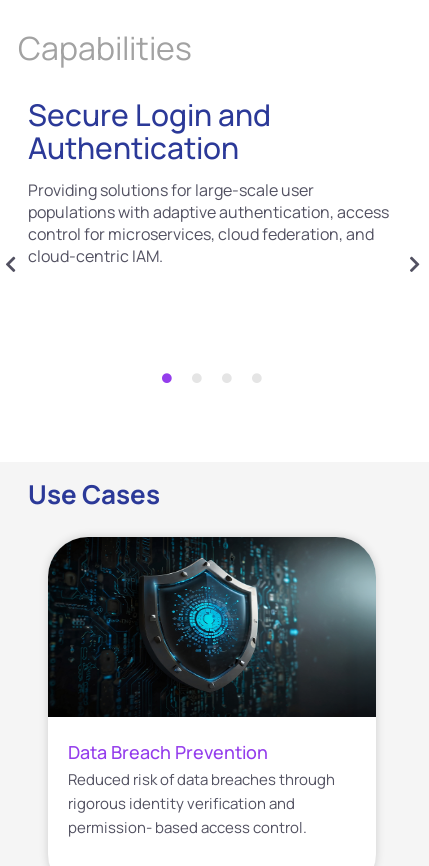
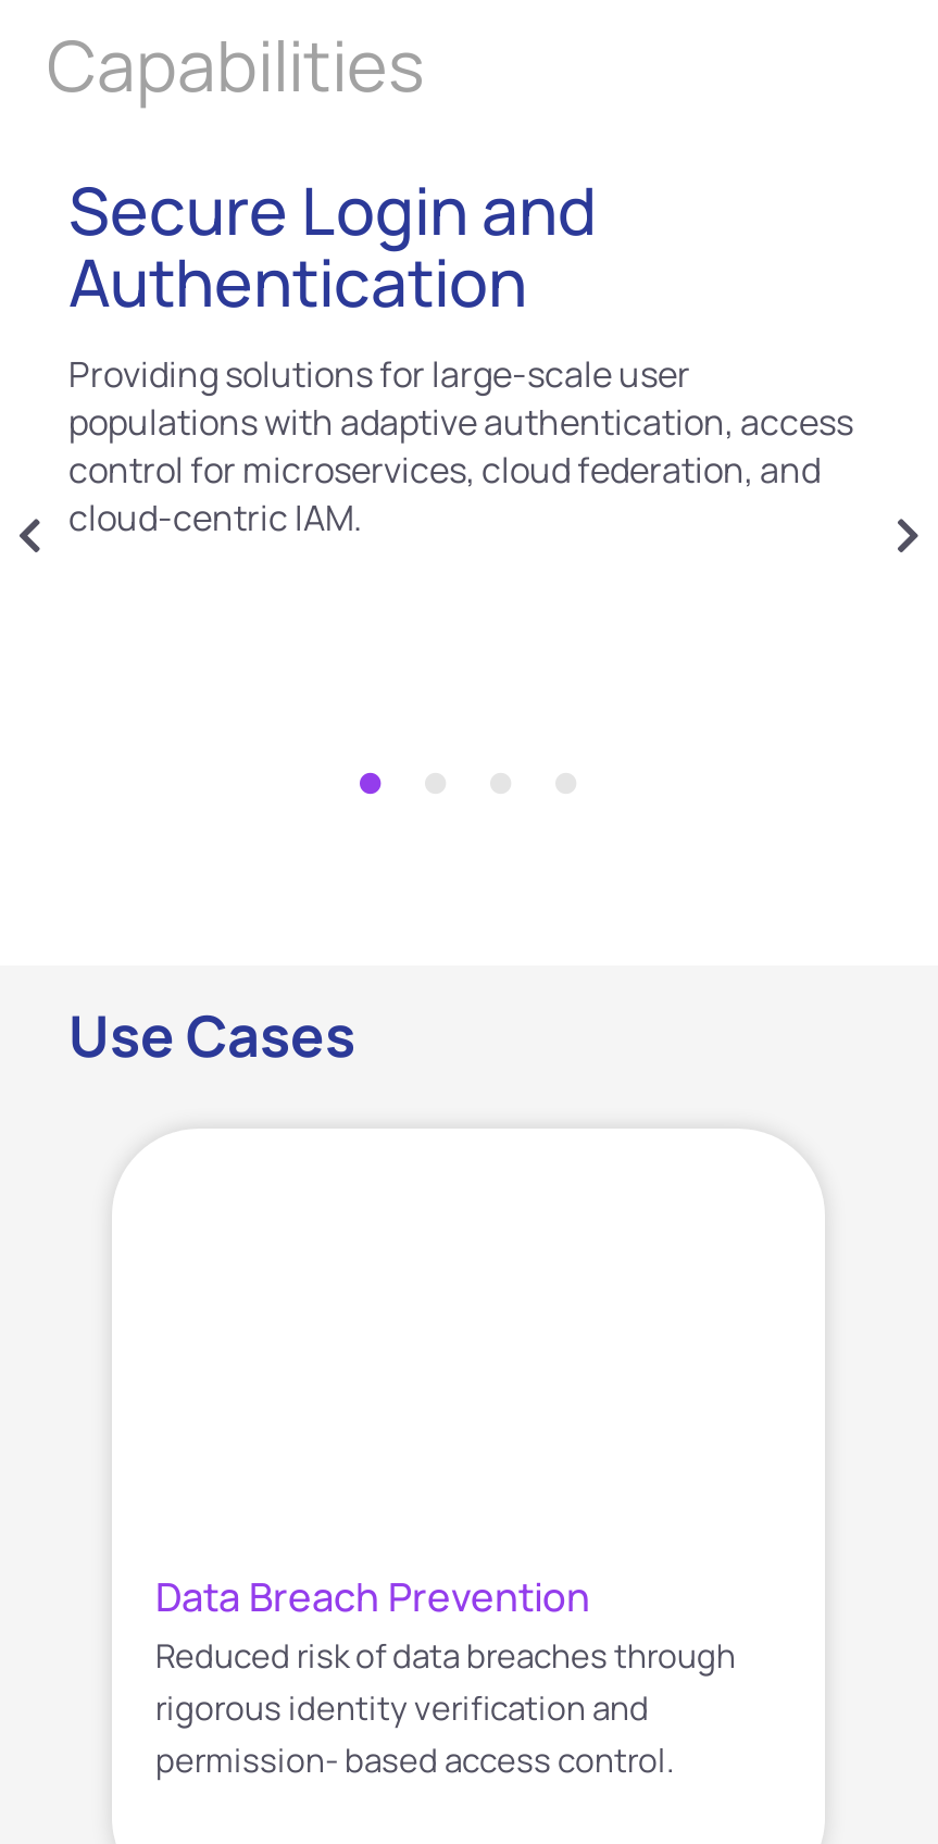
- [image]
